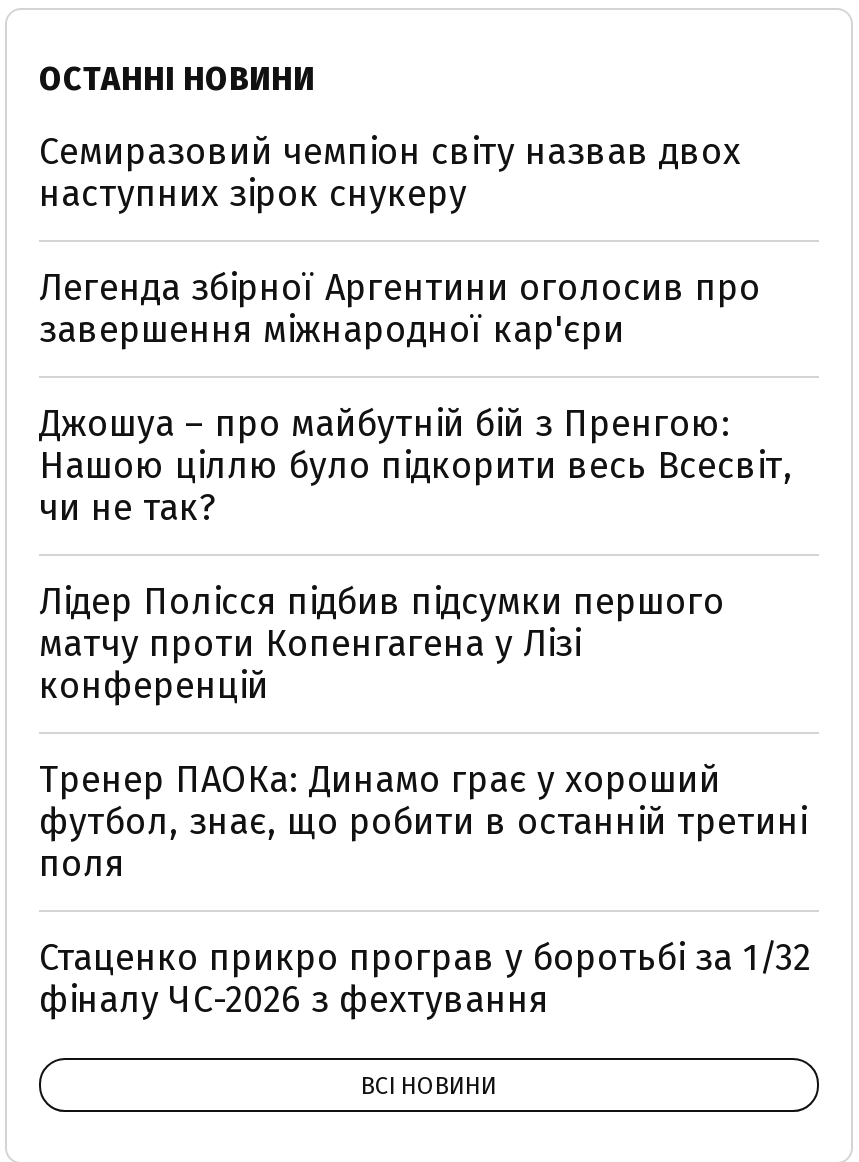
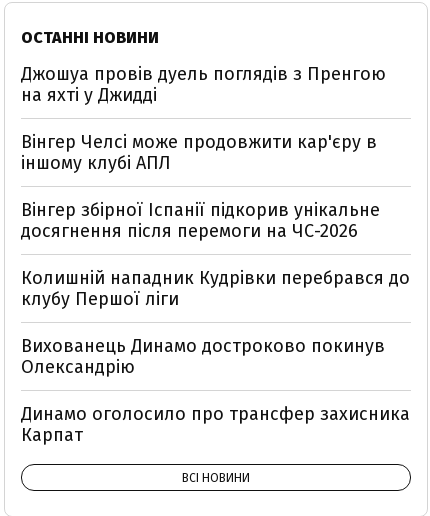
- Семиразовий чемпіон світу назвав двох
- наступних зірок снукеру
+ Джошуа провів дуель поглядів з Пренгою
+ на яхті у Джидді

- Легенда збірної Аргентини оголосив про
- завершення міжнародної кар'єри
+ Вінгер Челсі може продовжити кар'єру в
+ іншому клубі АПЛ

- Джошуа – про майбутній бій з Пренгою:
- Нашою ціллю було підкорити весь Всесвіт,
- чи не так?
+ Вінгер збірної Іспанії підкорив унікальне
+ досягнення після перемоги на ЧС-2026

- Лідер Полісся підбив підсумки першого
- матчу проти Копенгагена у Лізі
- конференцій
+ Колишній нападник Кудрівки перебрався до
+ клубу Першої ліги

- Тренер ПАОКа: Динамо грає у хороший
- футбол, знає, що робити в останній третині
- поля
+ Вихованець Динамо достроково покинув
+ Олександрію

- Стаценко прикро програв у боротьбі за 1/32
- фіналу ЧС-2026 з фехтування
+ Динамо оголосило про трансфер захисника
+ Карпат
